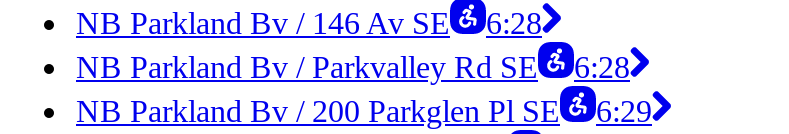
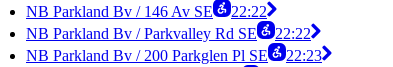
- NB Parkland Bv / 146 Av SE 6:28
+ NB Parkland Bv / 146 Av SE 22:22

- NB Parkland Bv / Parkvalley Rd SE 6:28
+ NB Parkland Bv / Parkvalley Rd SE 22:22

- NB Parkland Bv / 200 Parkglen Pl SE 6:29
+ NB Parkland Bv / 200 Parkglen Pl SE 22:23
